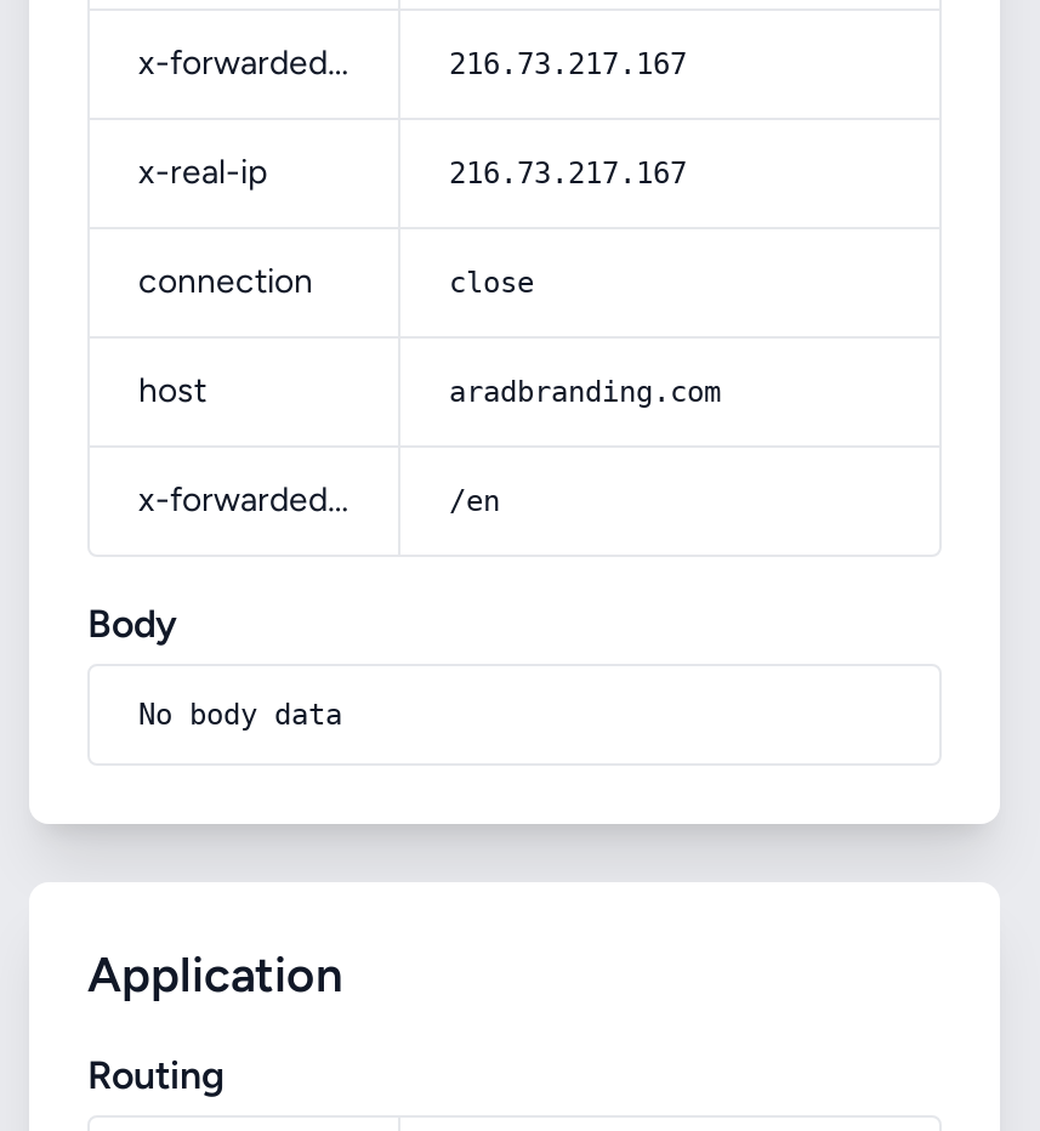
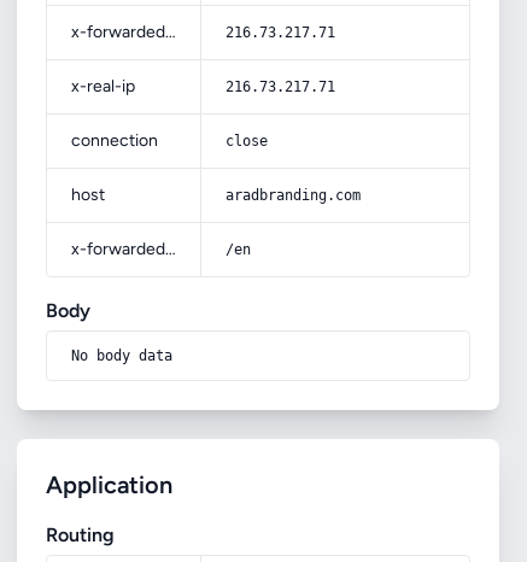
- 216.73.217.167
+ 216.73.217.71

- 216.73.217.167
+ 216.73.217.71
